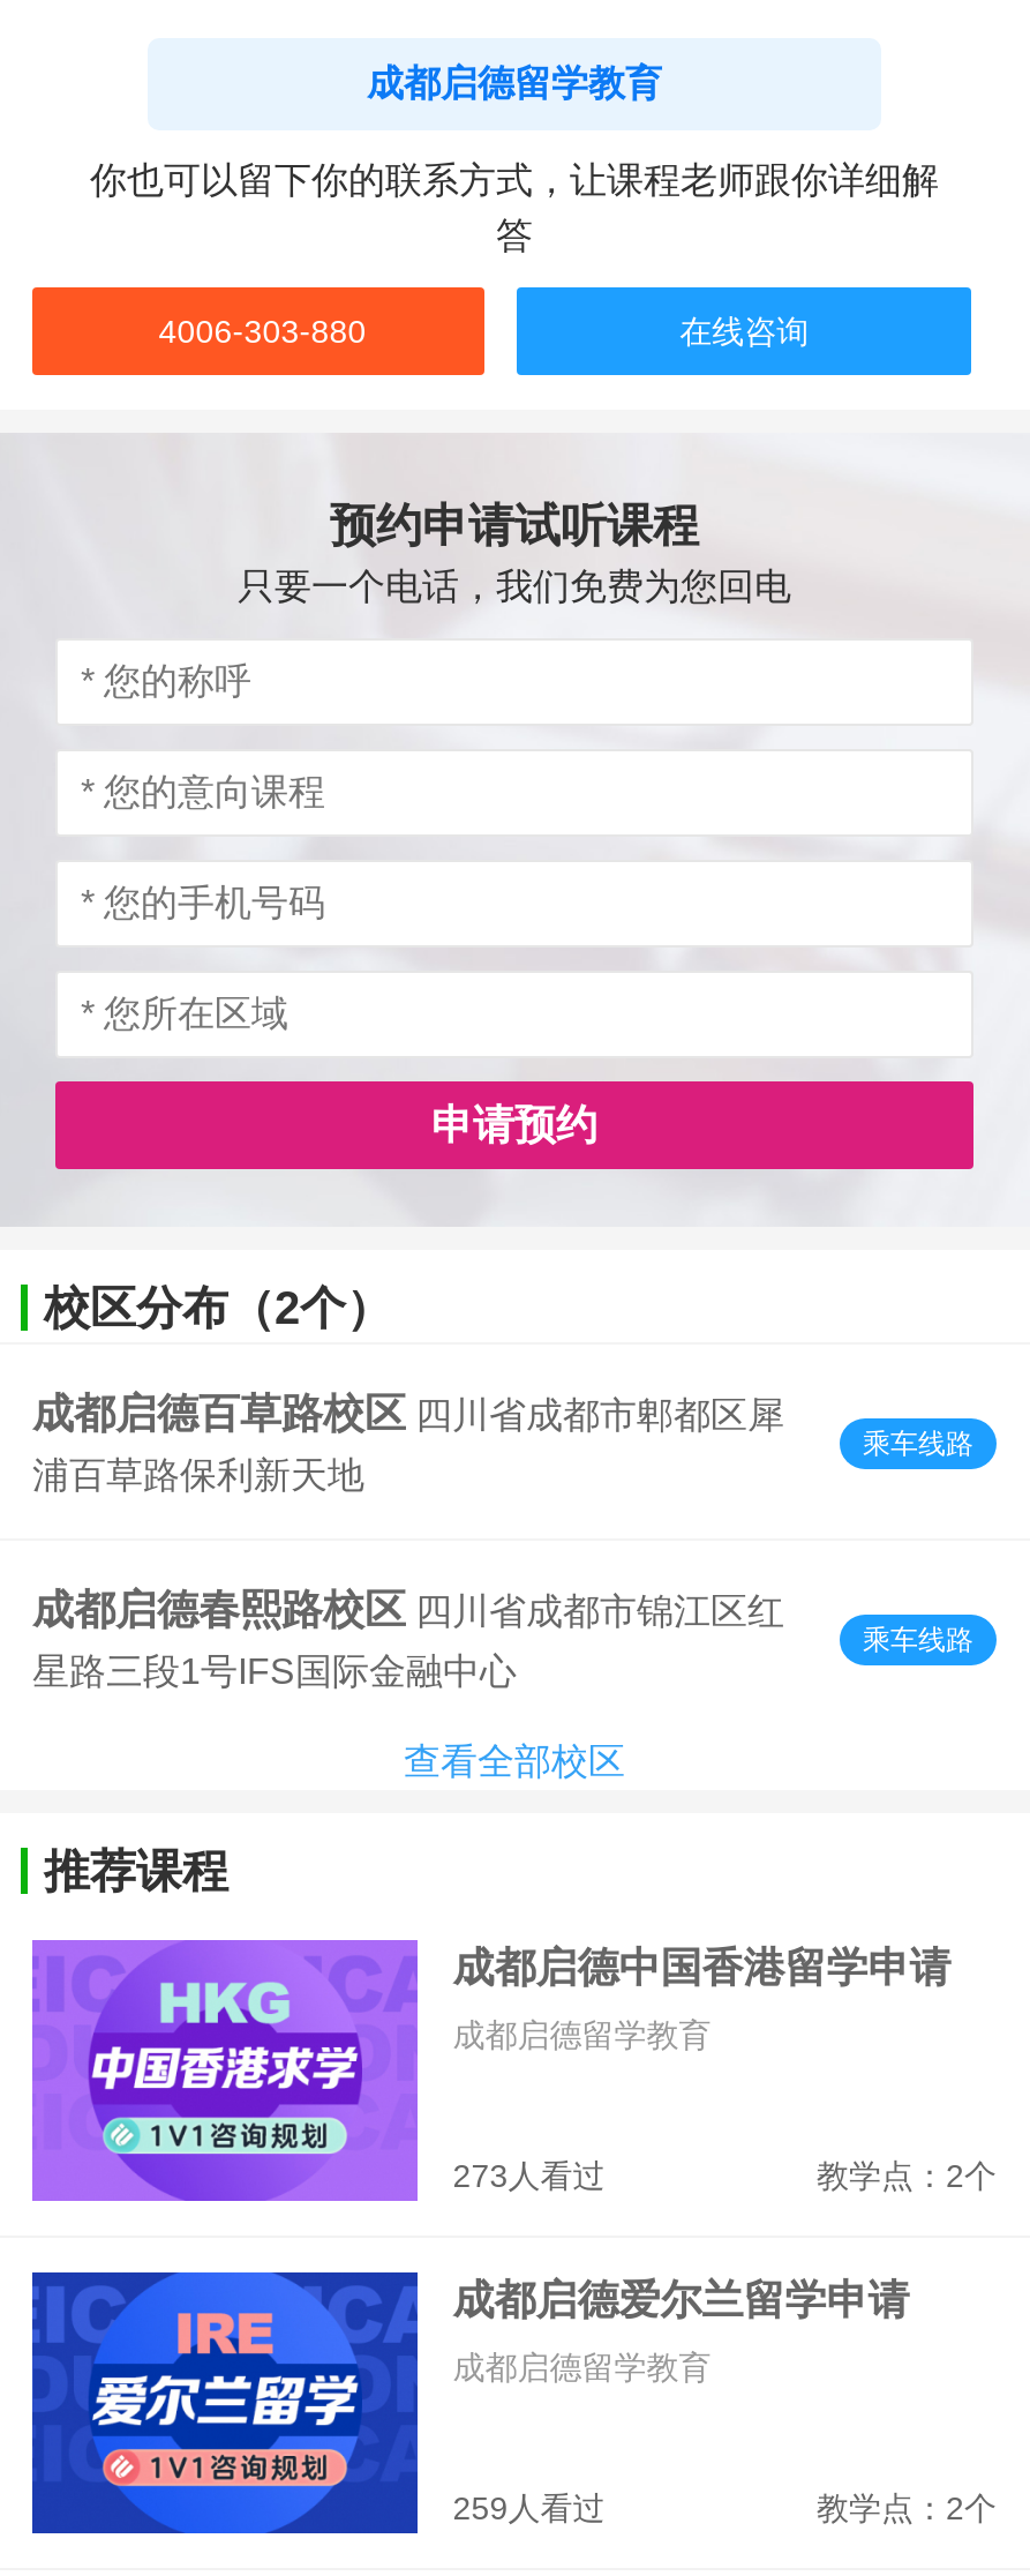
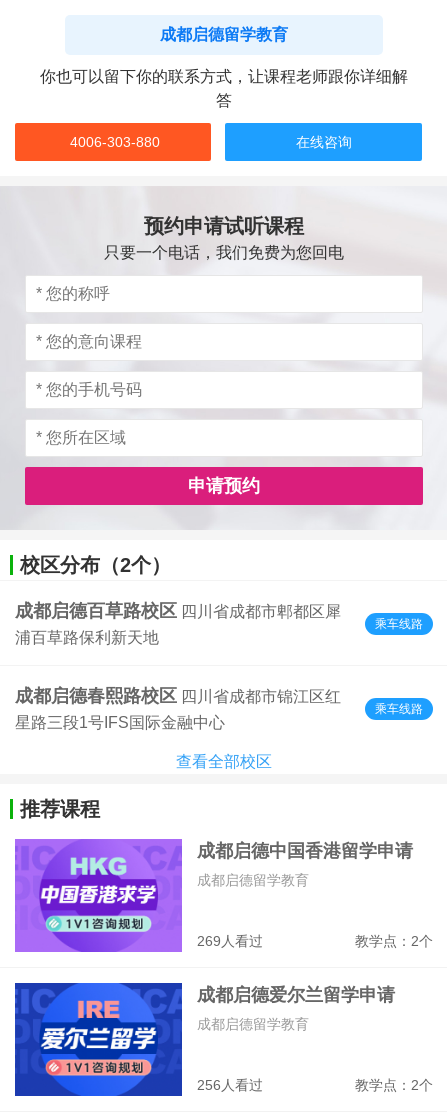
- 273人看过
+ 269人看过

- 259人看过
+ 256人看过
